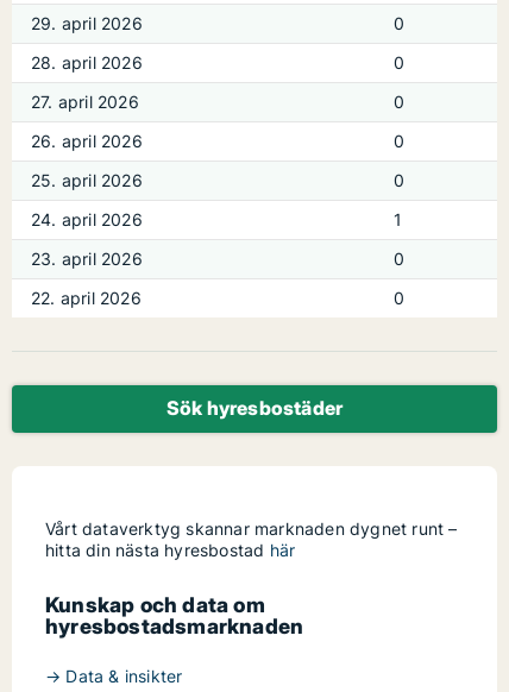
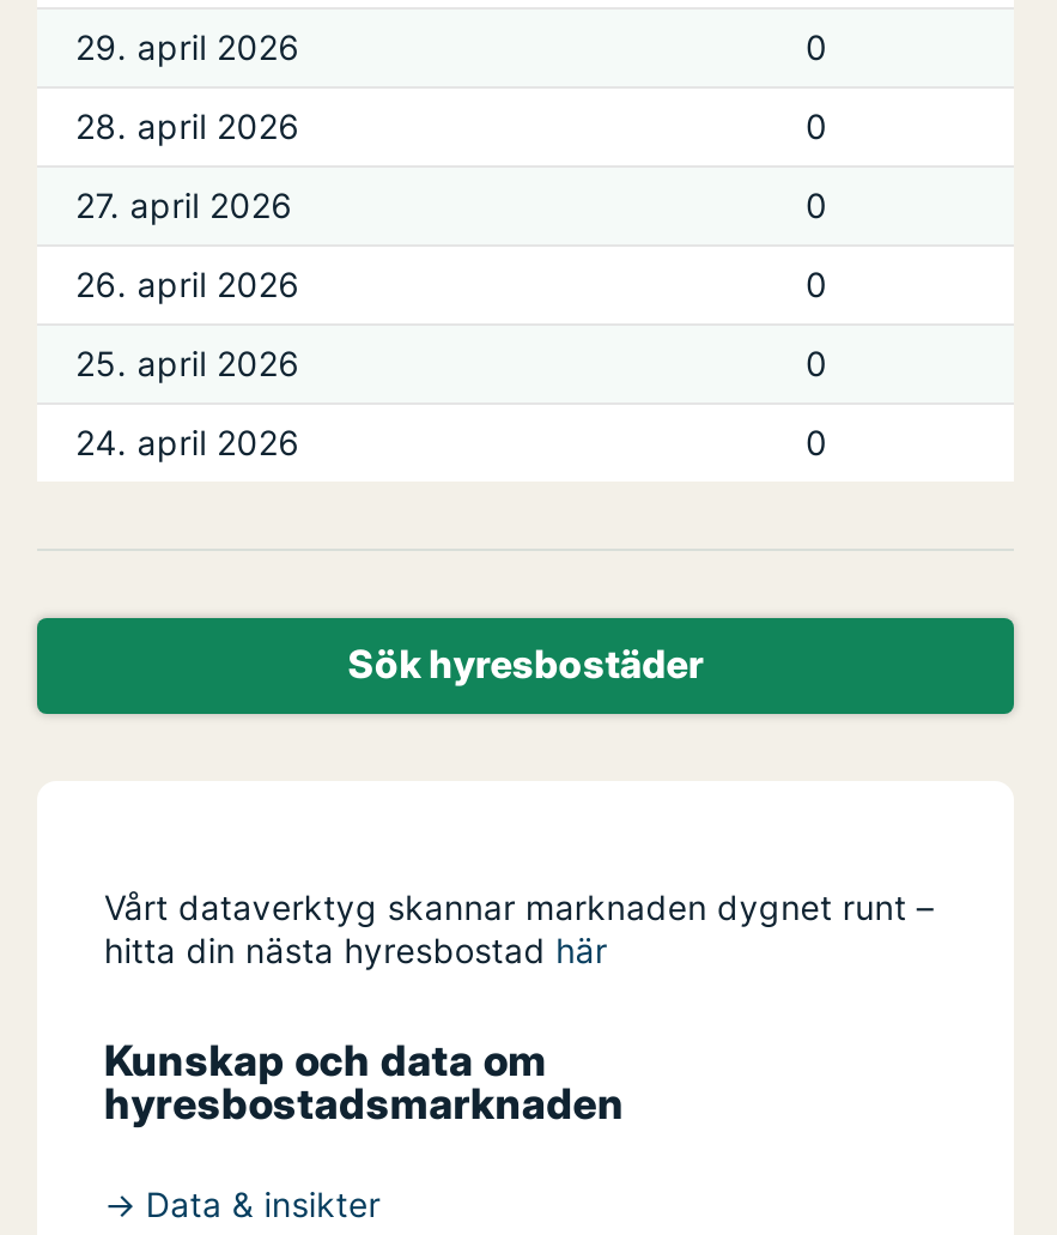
- 1
- 23. april 2026
- 0
- 22. april 2026
